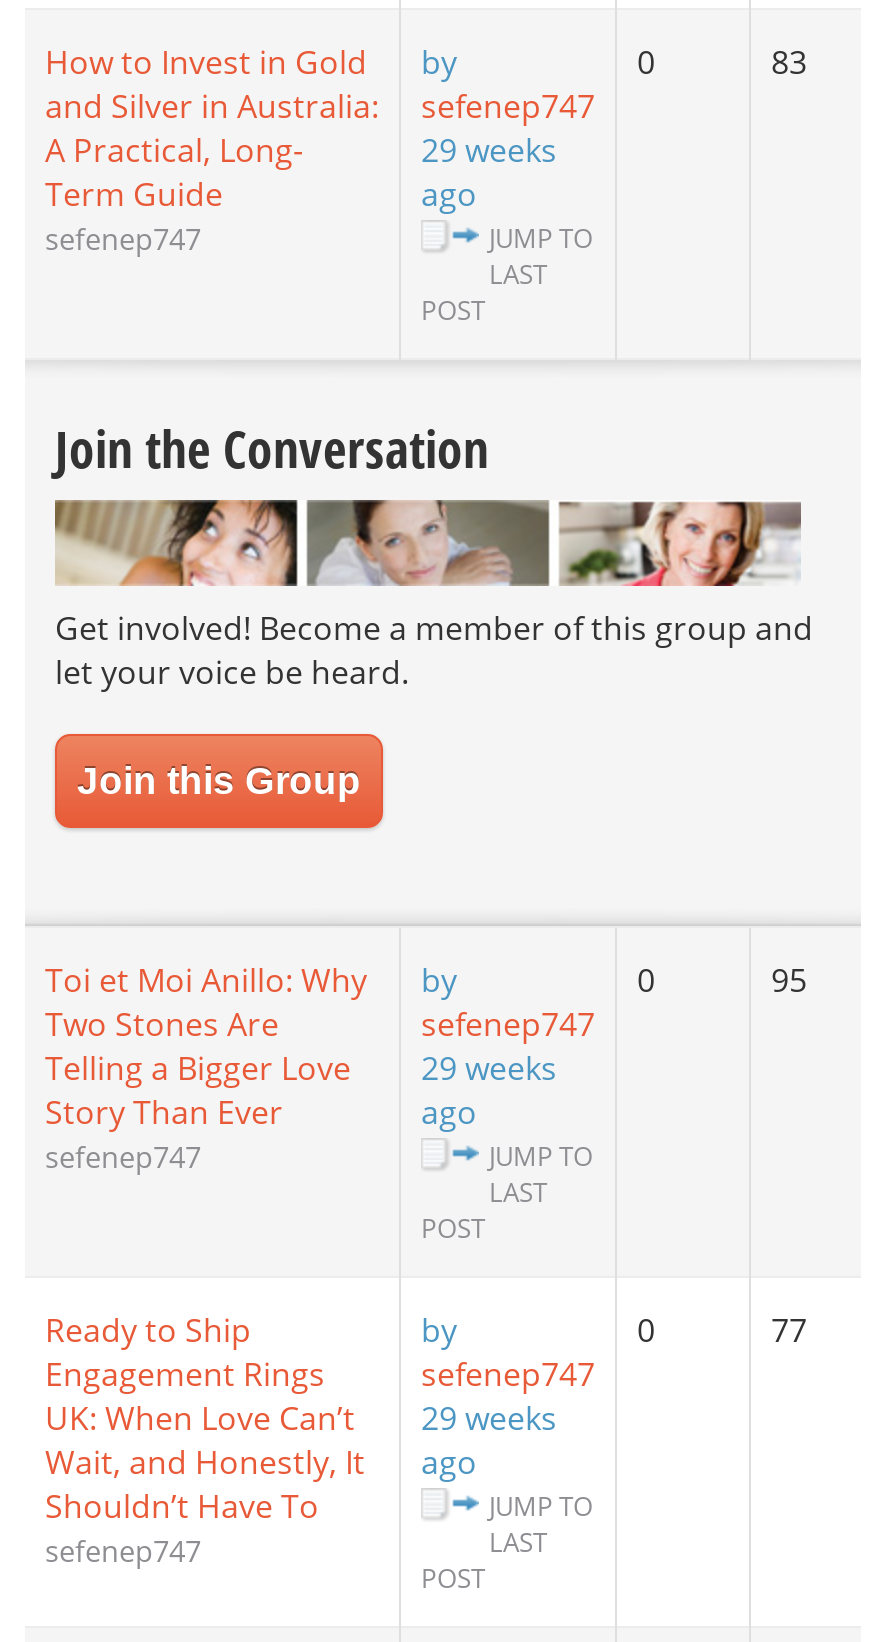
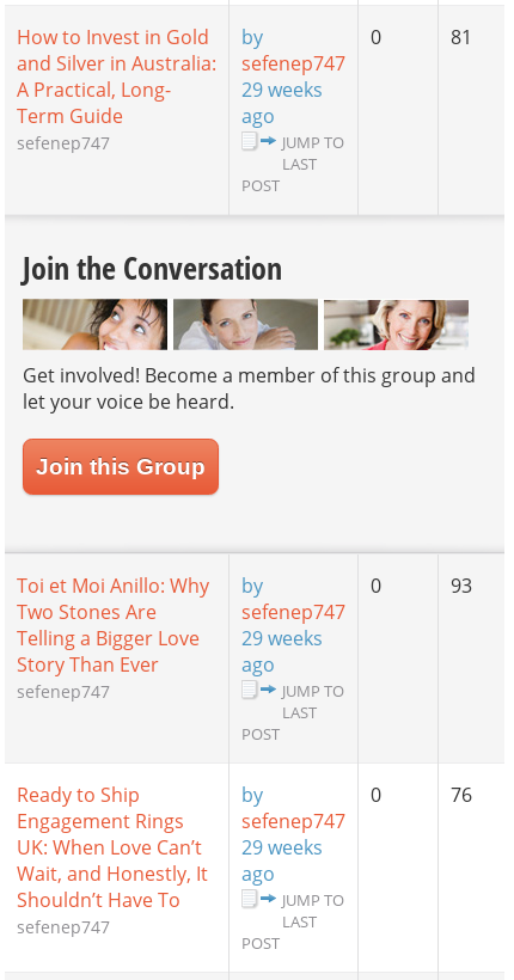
- 83
+ 81

- 95
+ 93

- 77
+ 76
